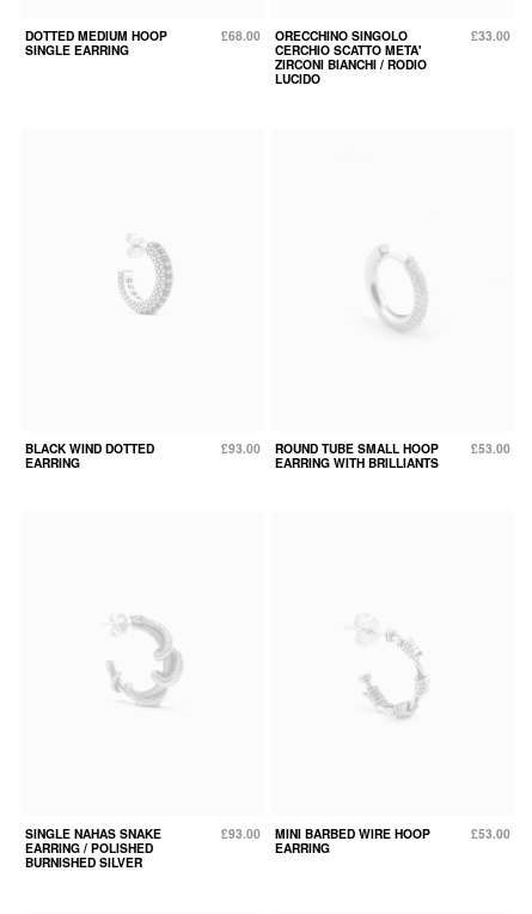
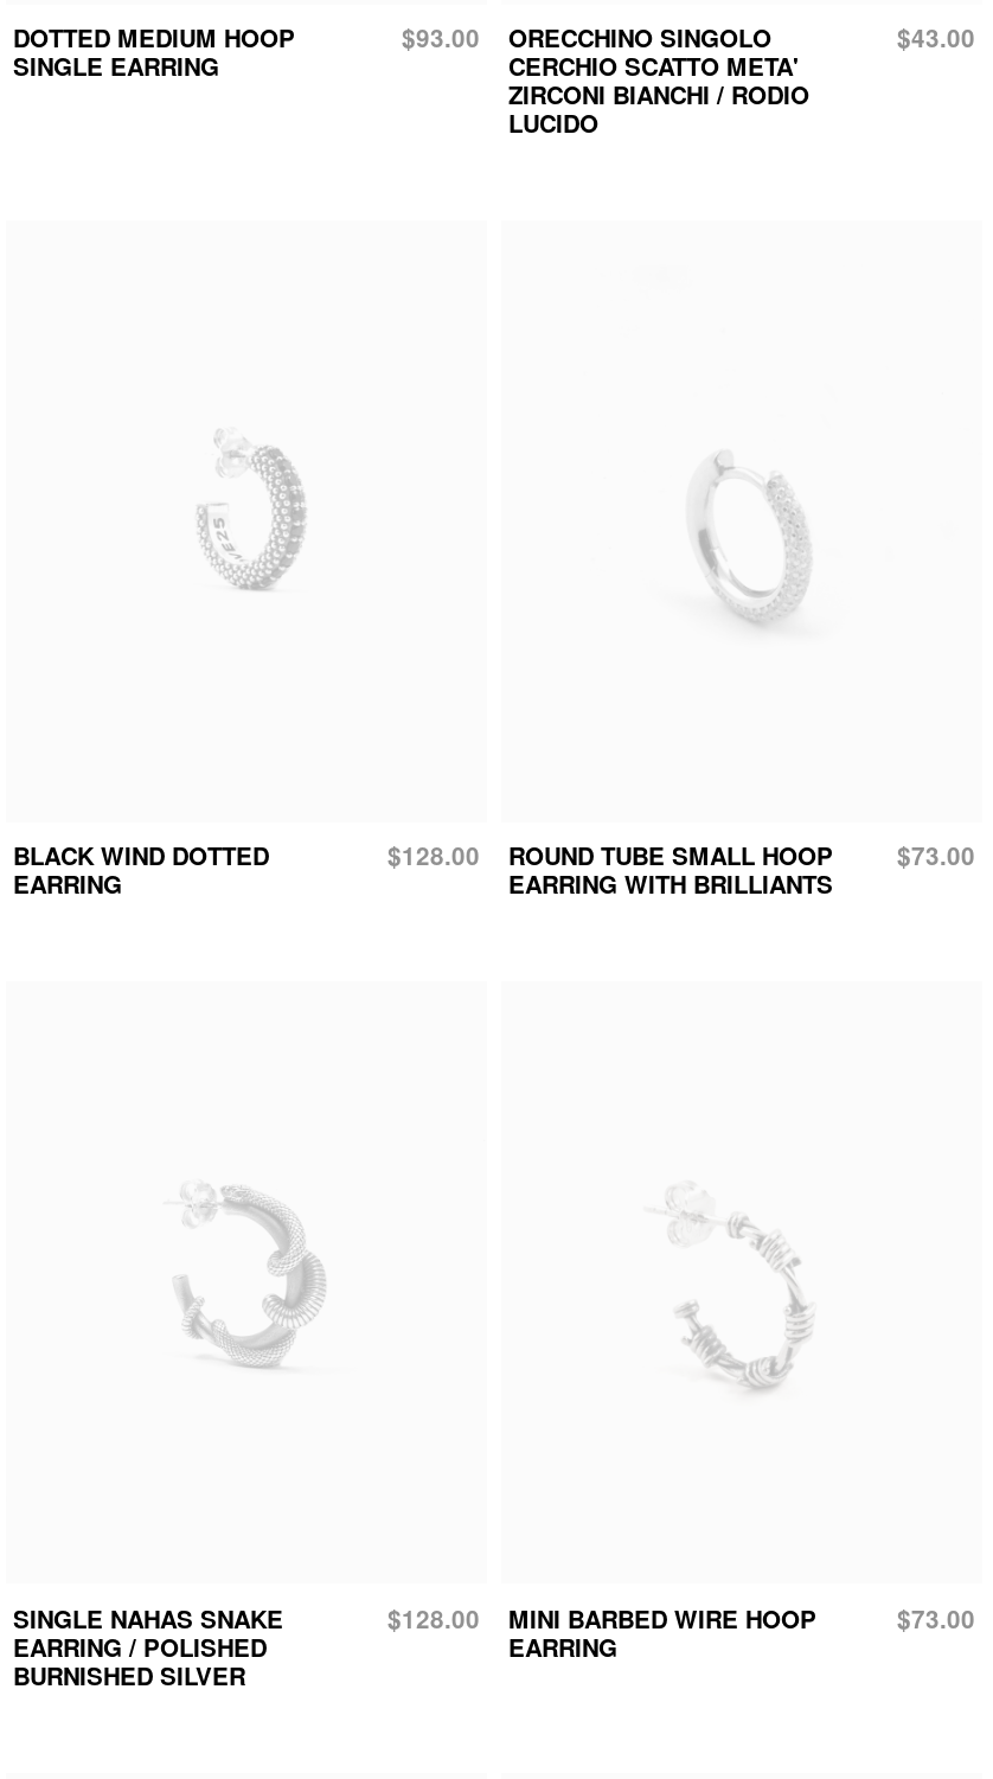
- £68.00 ORECCHINO SINGOLO
+ $93.00 ORECCHINO SINGOLO

- £33.00
+ $43.00

- £93.00
+ $128.00

- £53.00
+ $73.00

- £93.00 MINI BARBED WIRE HOOP
+ $128.00 MINI BARBED WIRE HOOP

- £53.00
+ $73.00
